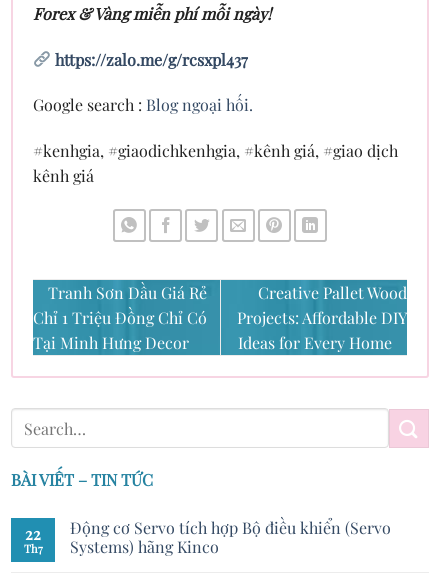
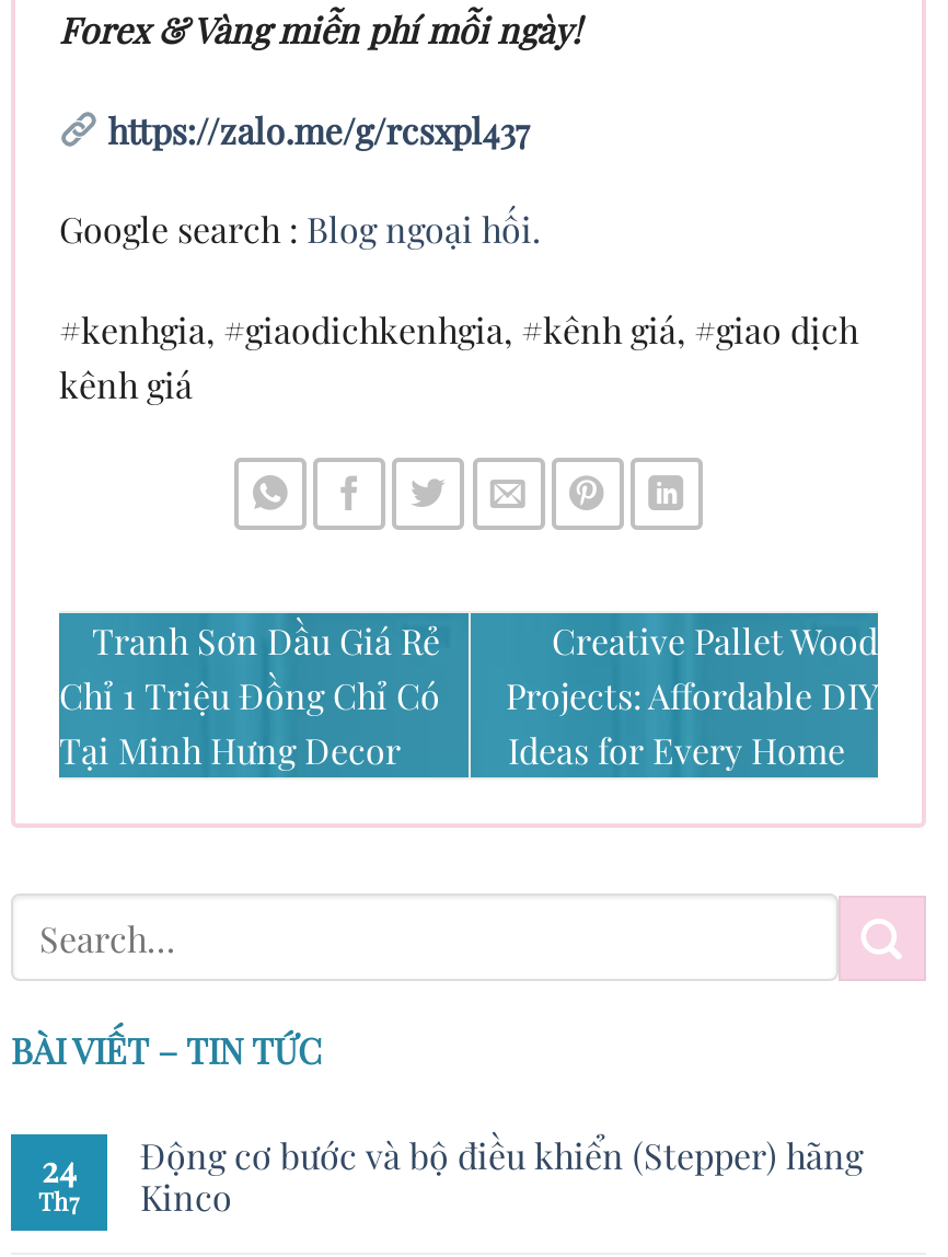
- Động cơ Servo tích hợp Bộ điều khiển (Servo
- Systems) hãng Kinco
+ Động cơ bước và bộ điều khiển (Stepper) hãng
+ Kinco

- 22
+ 24
